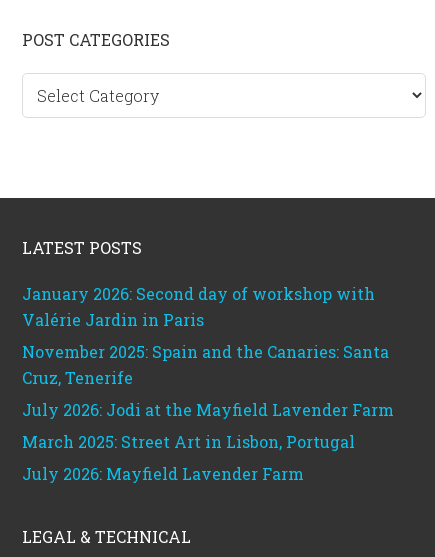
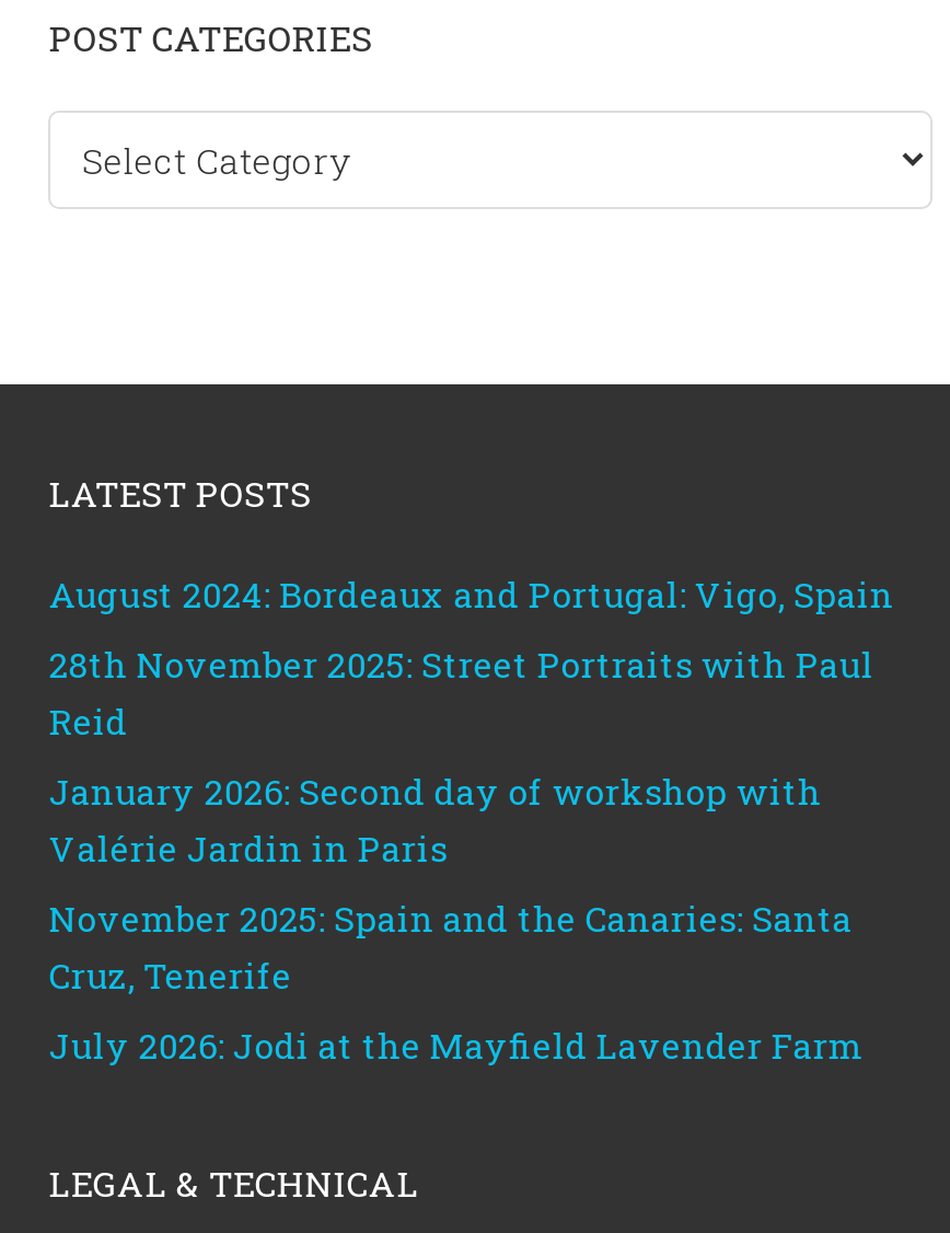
+ August 2024: Bordeaux and Portugal: Vigo, Spain
+ 28th November 2025: Street Portraits with Paul
+ Reid

moved down: January 2026: Second day of workshop with | Valérie Jardin in Paris | November 2025: Spain and the Canaries: Santa | Cruz, Tenerife | July 2026: Jodi at the Mayfield Lavender Farm

- March 2025: Street Art in Lisbon, Portugal
- July 2026: Mayfield Lavender Farm
